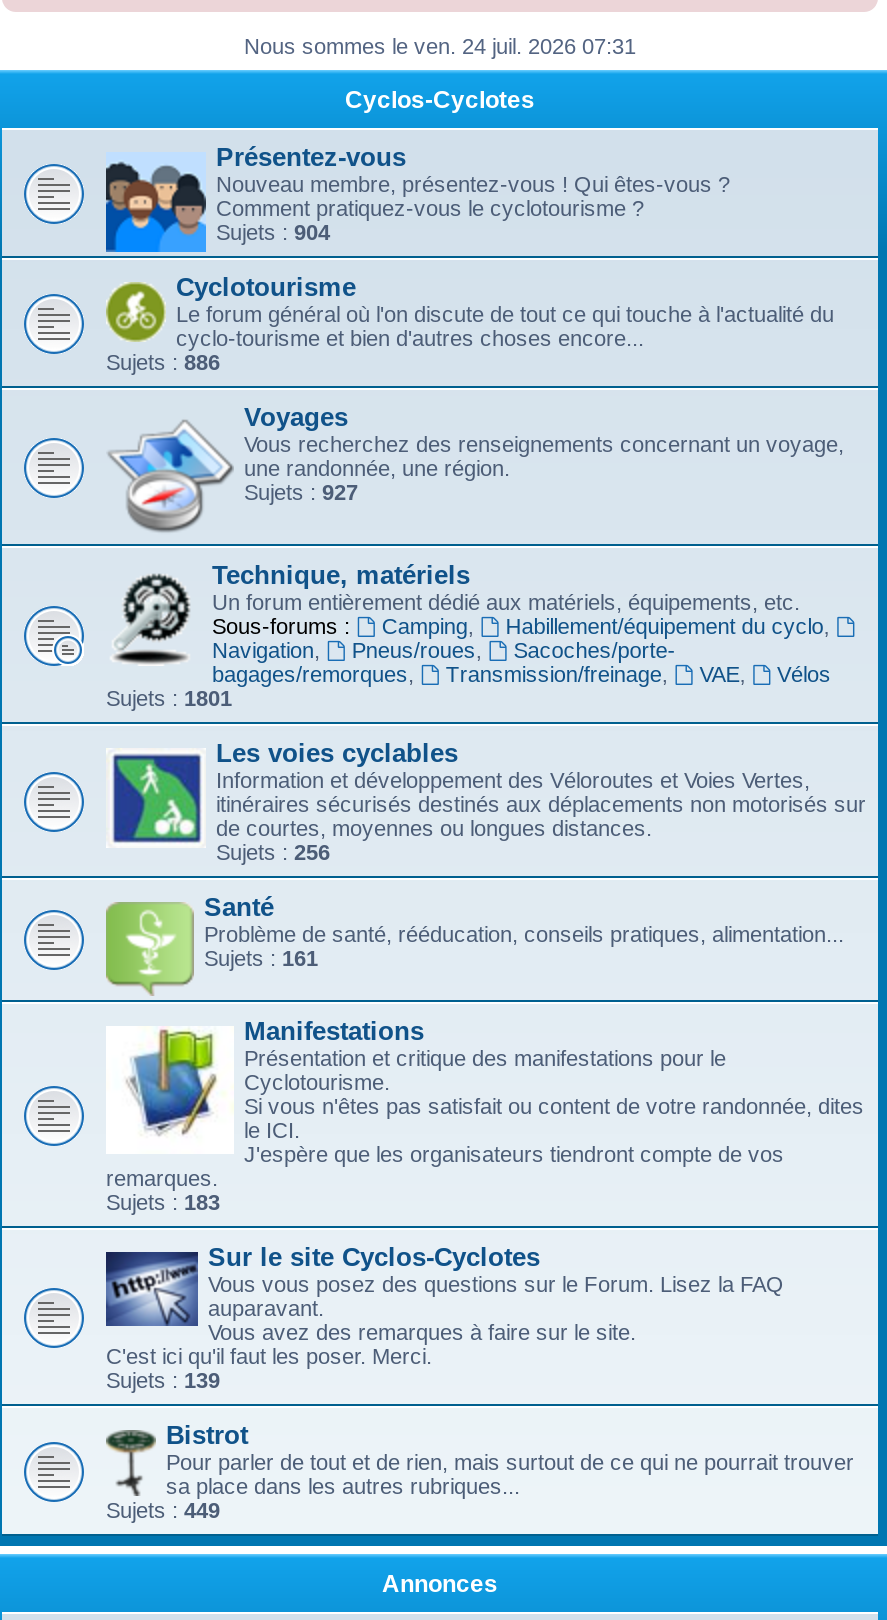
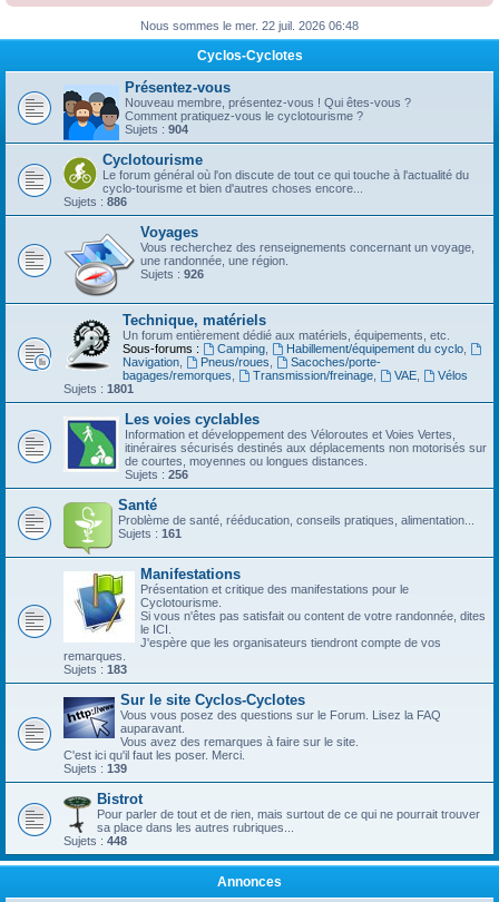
- Nous sommes le ven. 24 juil. 2026 07:31
+ Nous sommes le mer. 22 juil. 2026 06:48

- Sujets : 927
+ Sujets : 926

- Sujets : 449
+ Sujets : 448
